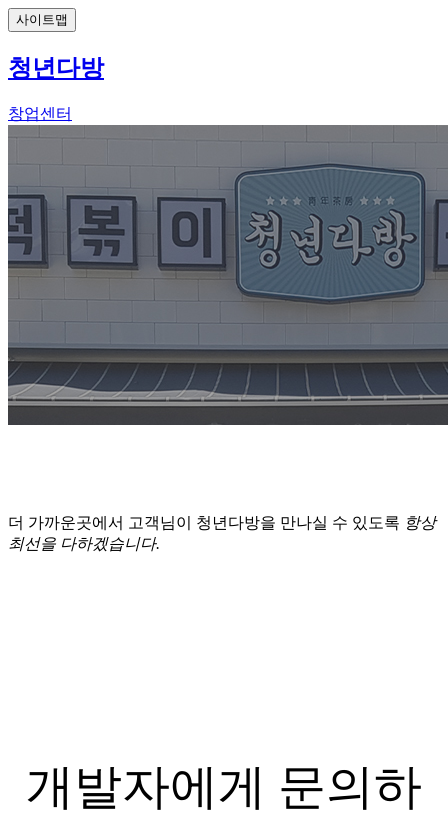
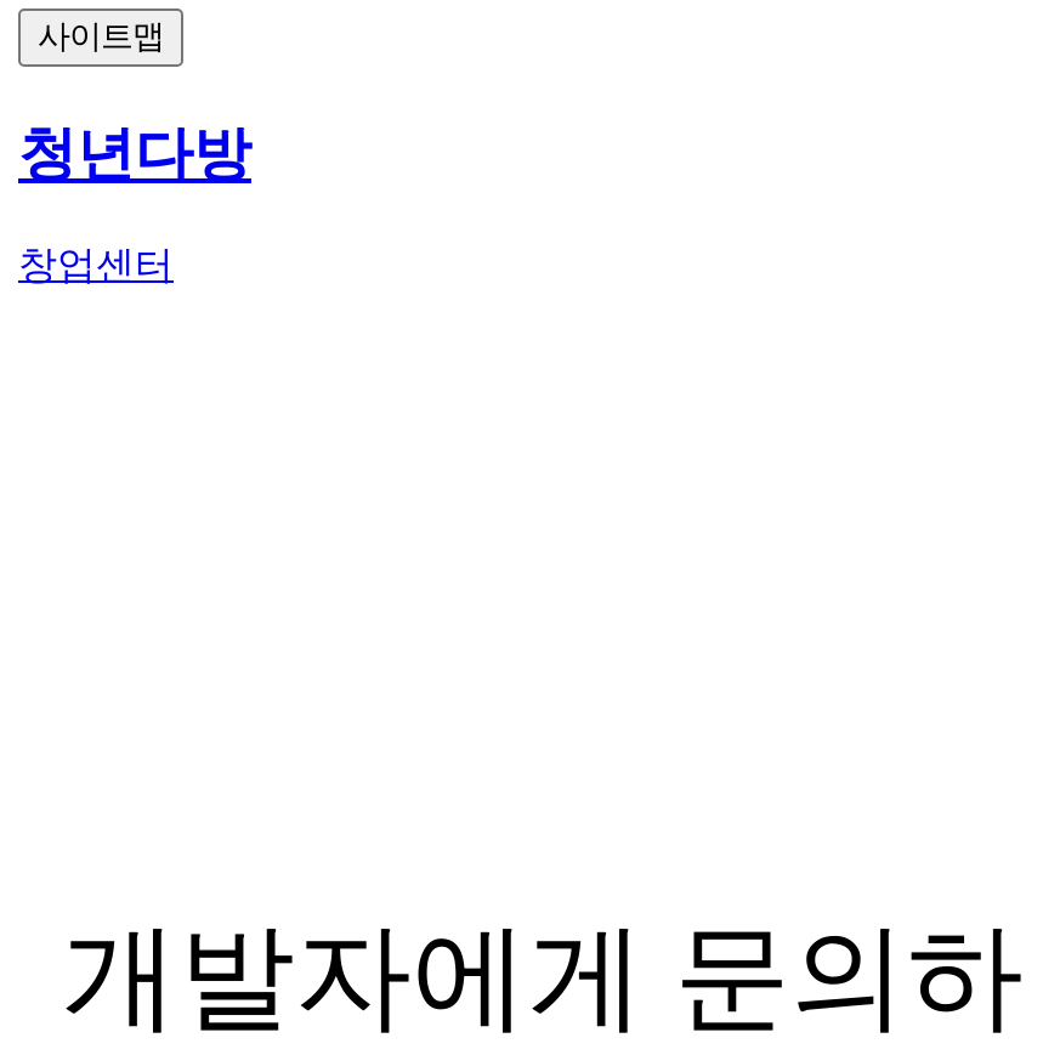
- [image]

- 더 가까운곳에서 고객님이 청년다방을 만나실 수 있도록 항상
- 최선을 다하겠습니다.
